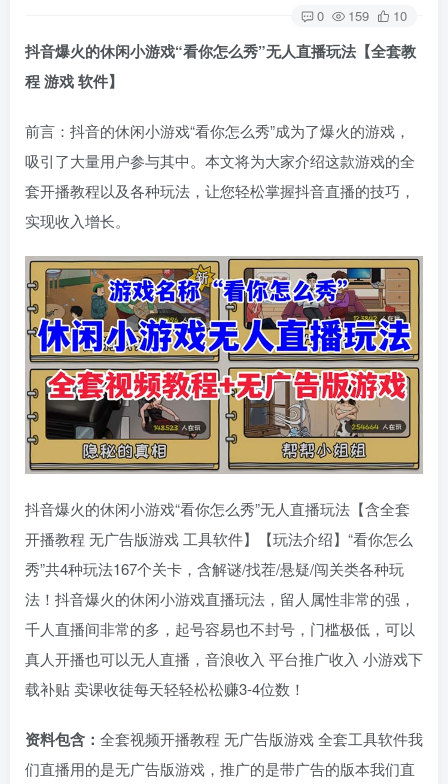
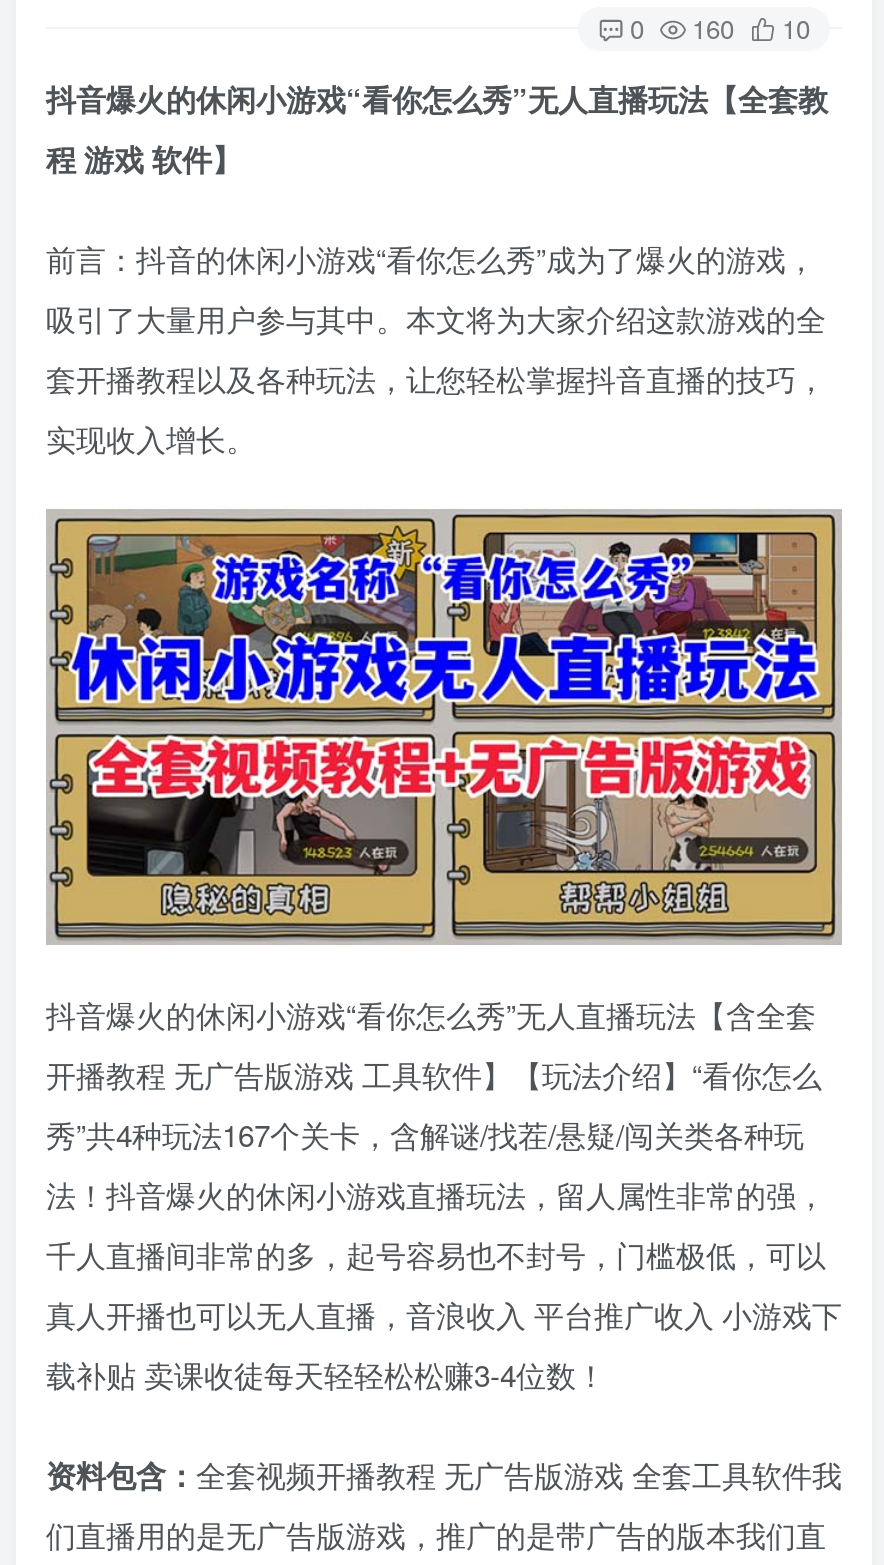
- 0 159 10
+ 0 160 10
